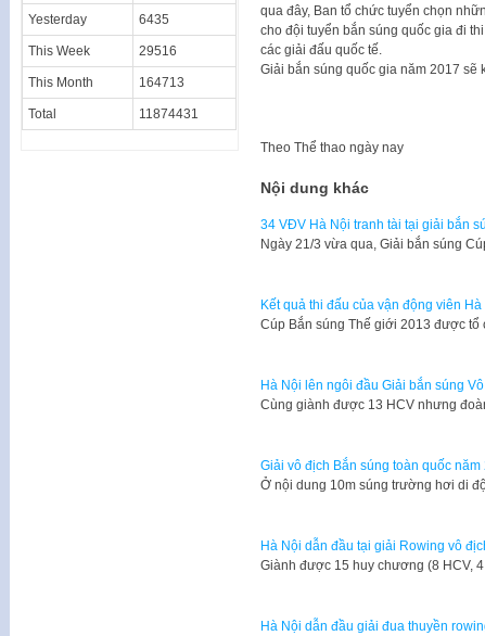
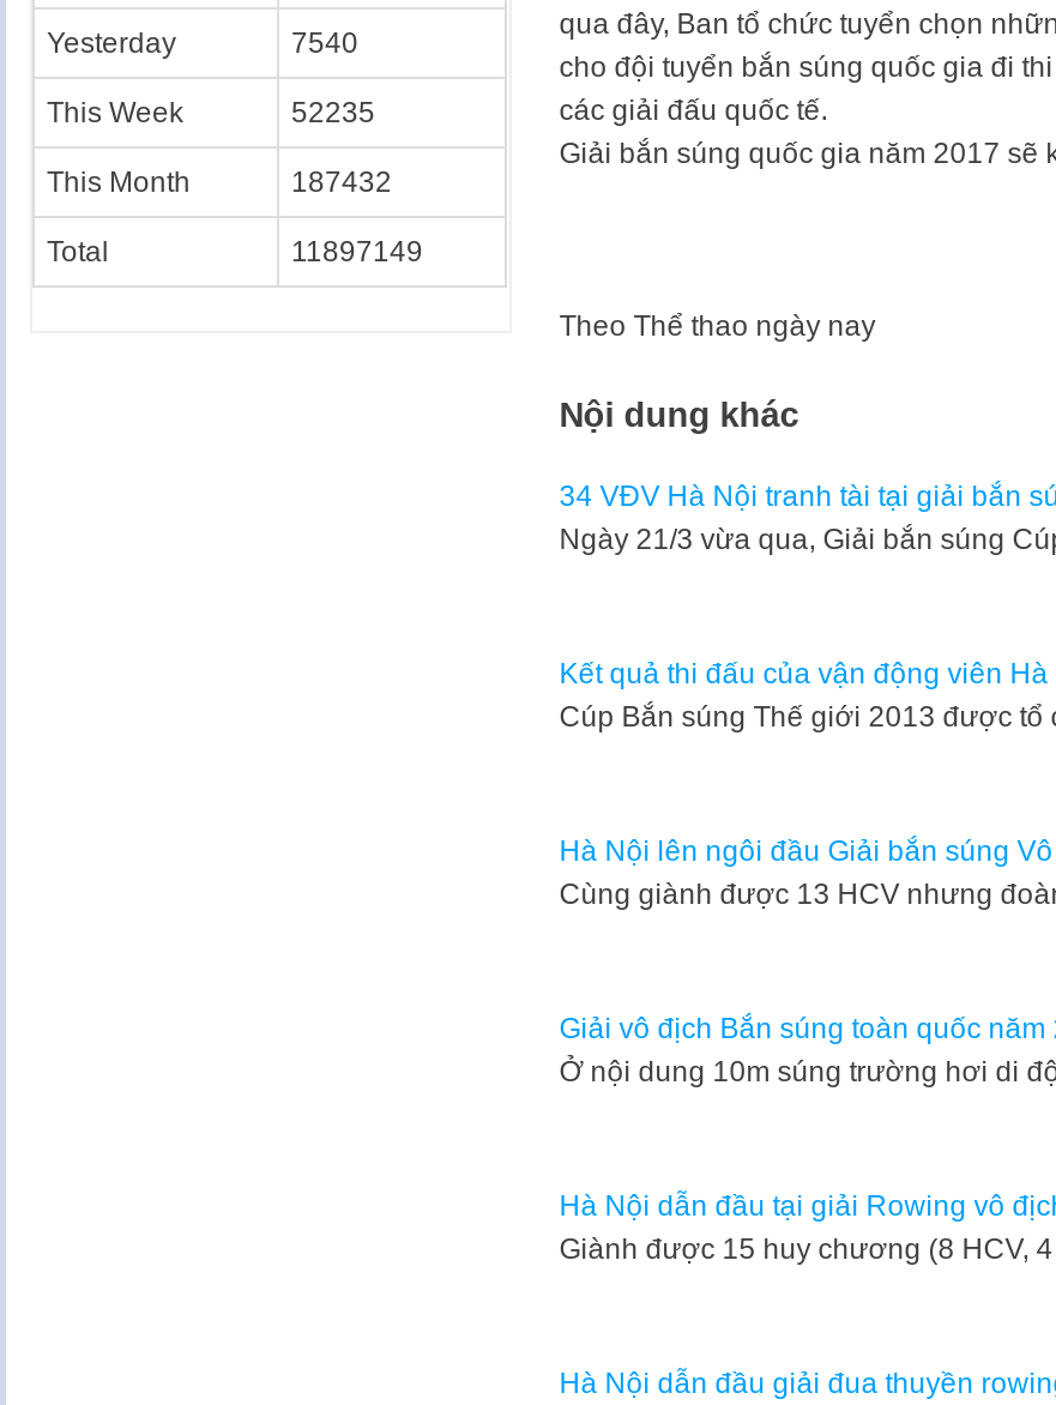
- 6435
+ 7540

- 29516
+ 52235

- 164713
+ 187432

- 11874431
+ 11897149
